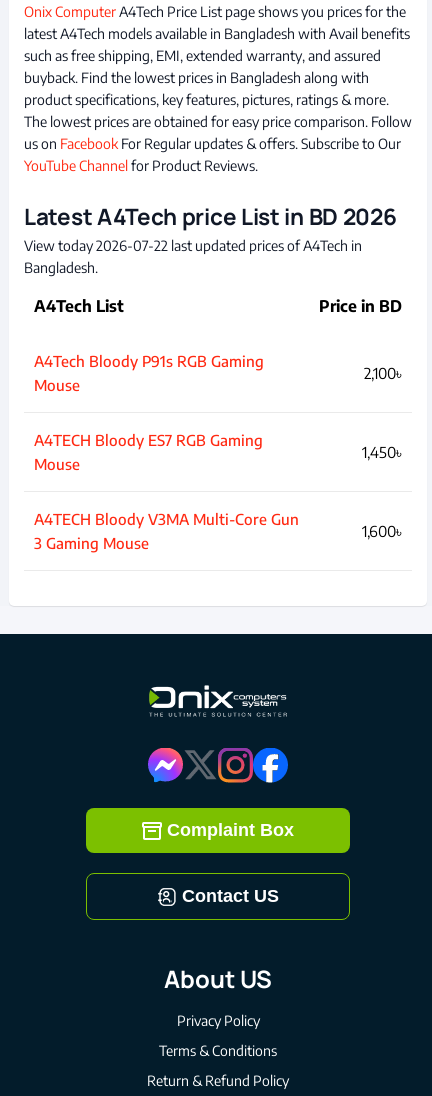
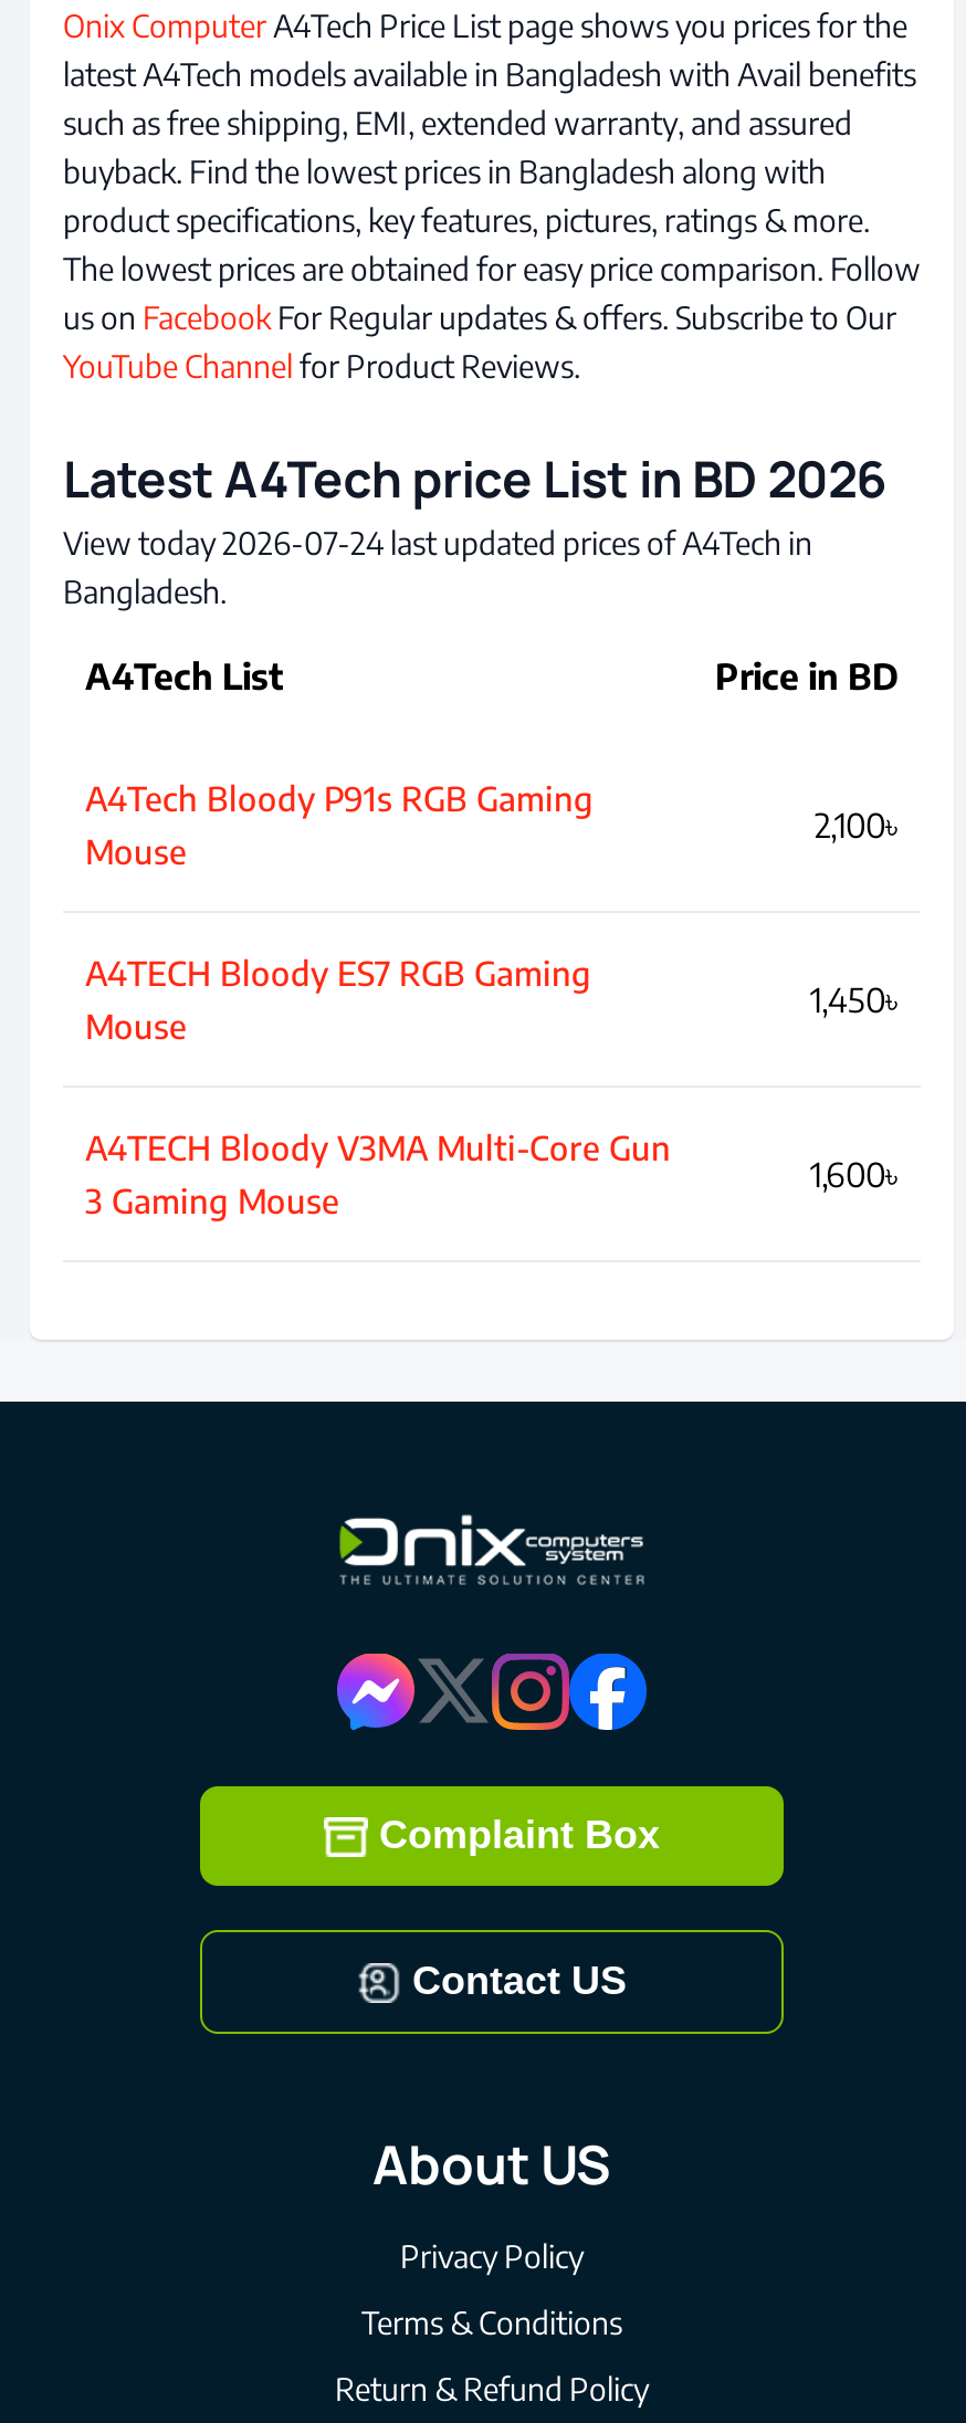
- View today 2026-07-22 last updated prices of A4Tech in
+ View today 2026-07-24 last updated prices of A4Tech in
